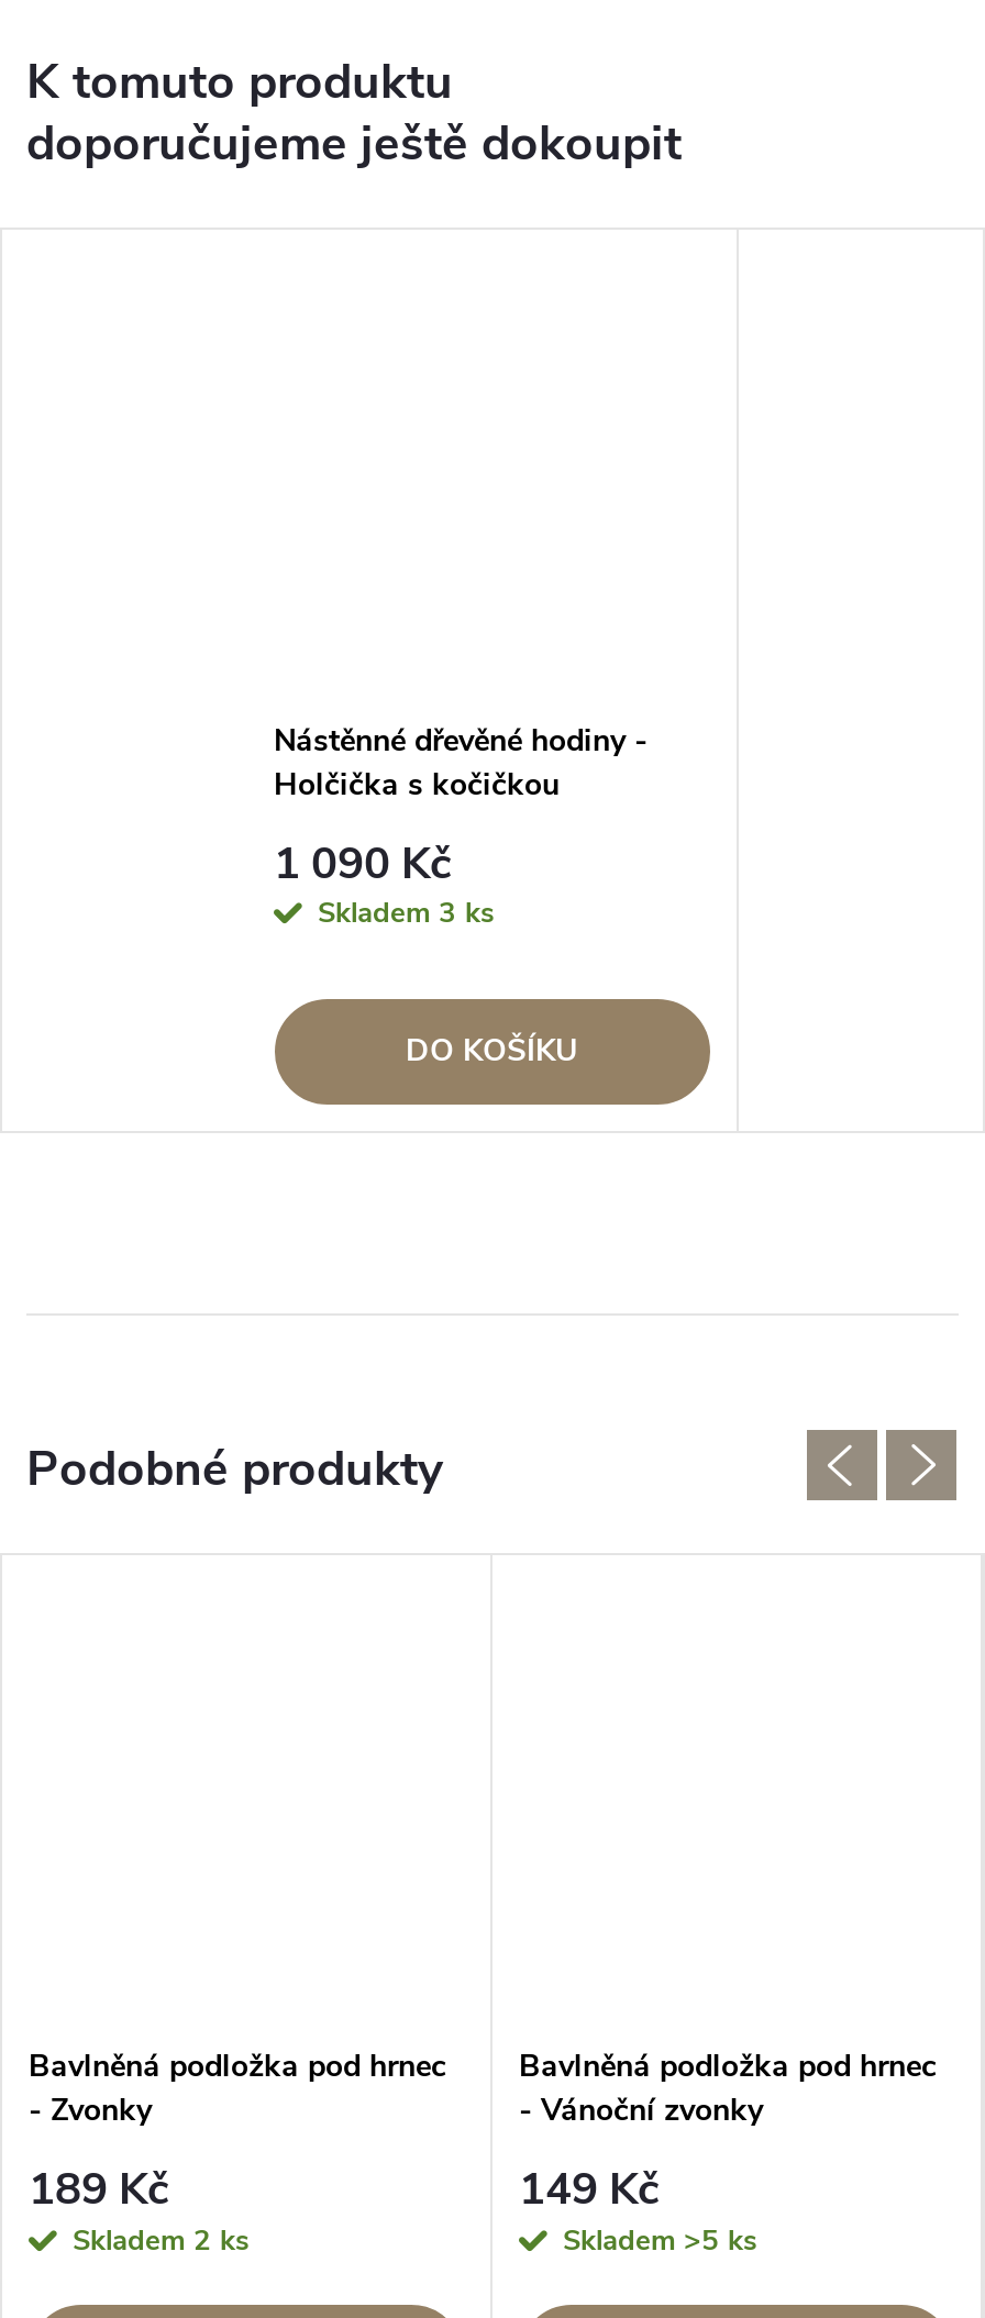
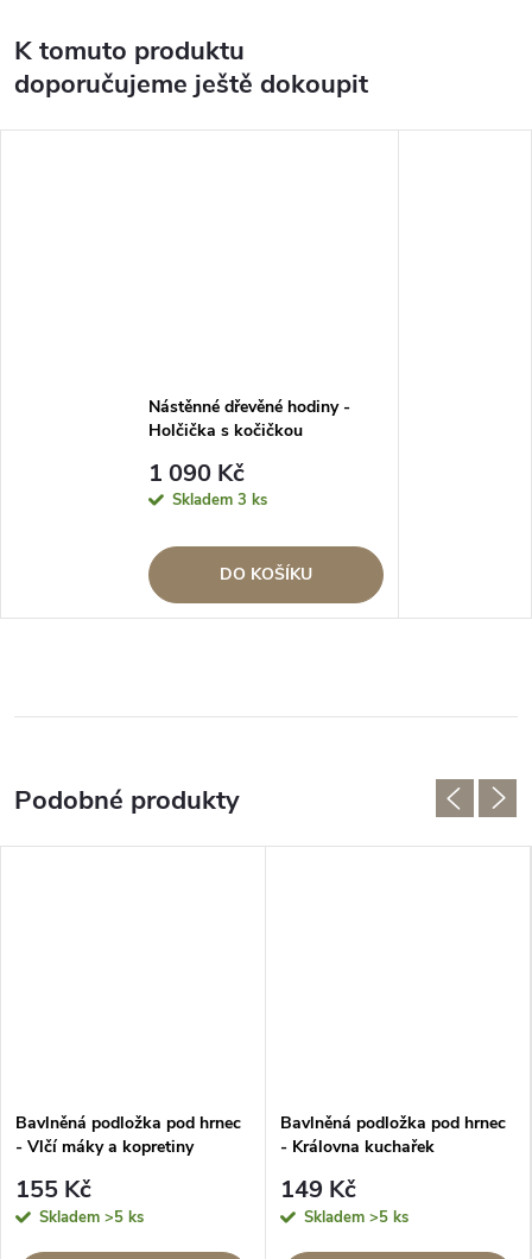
- - Zvonky
+ - Vlčí máky a kopretiny

- - Vánoční zvonky
+ - Královna kuchařek

- 189 Kč
- Skladem 2 ks
+ 155 Kč
+ Skladem >5 ks
